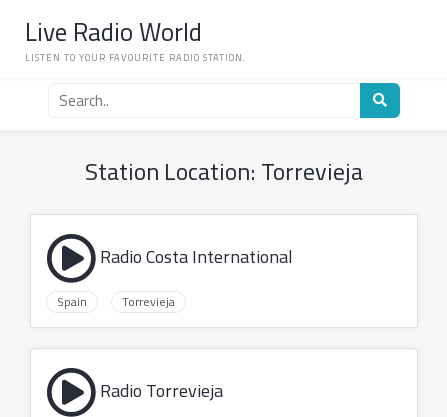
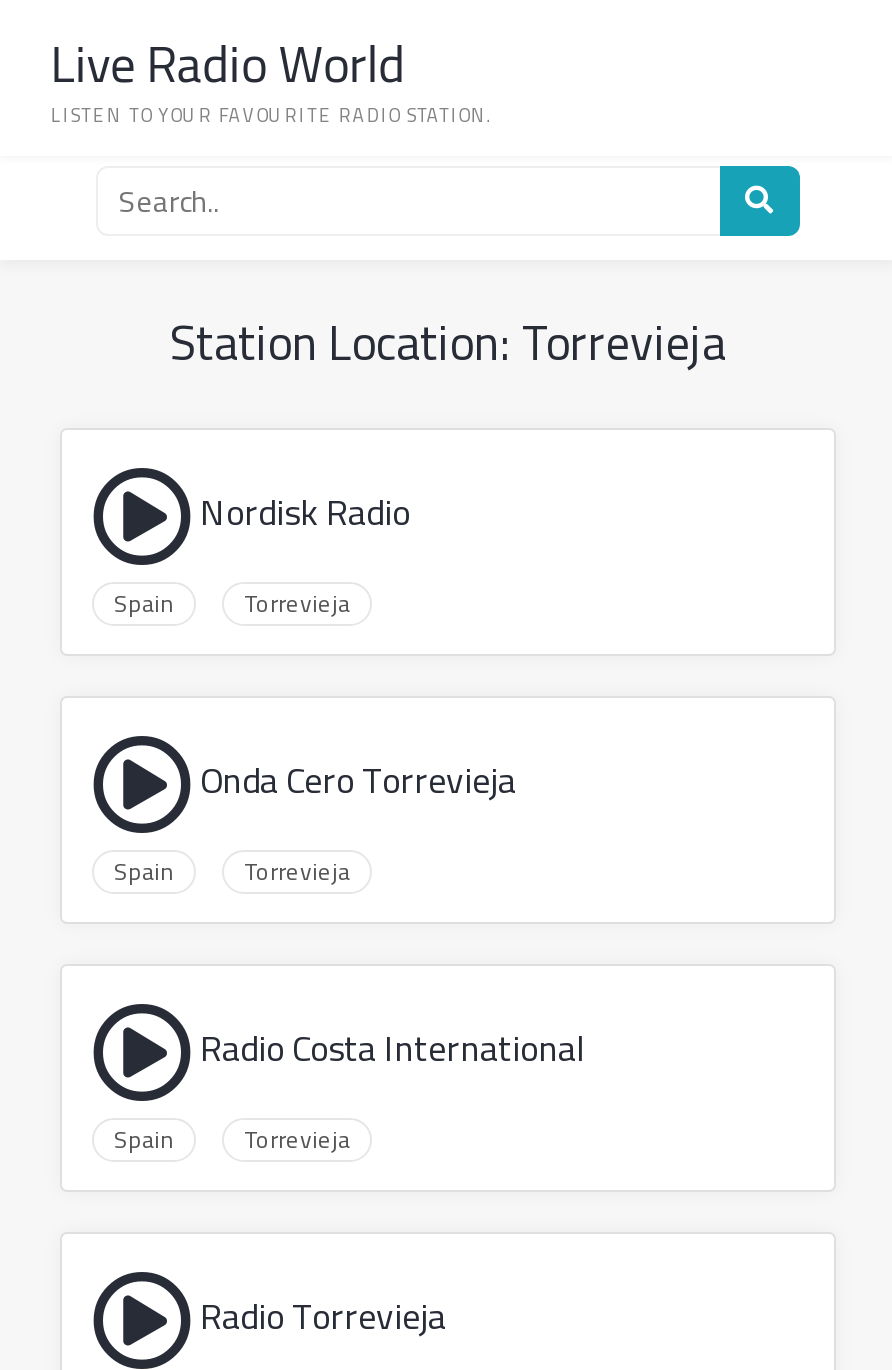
+ Nordisk Radio
+ Spain
+ Torrevieja
+ Onda Cero Torrevieja
+ Spain
+ Torrevieja
